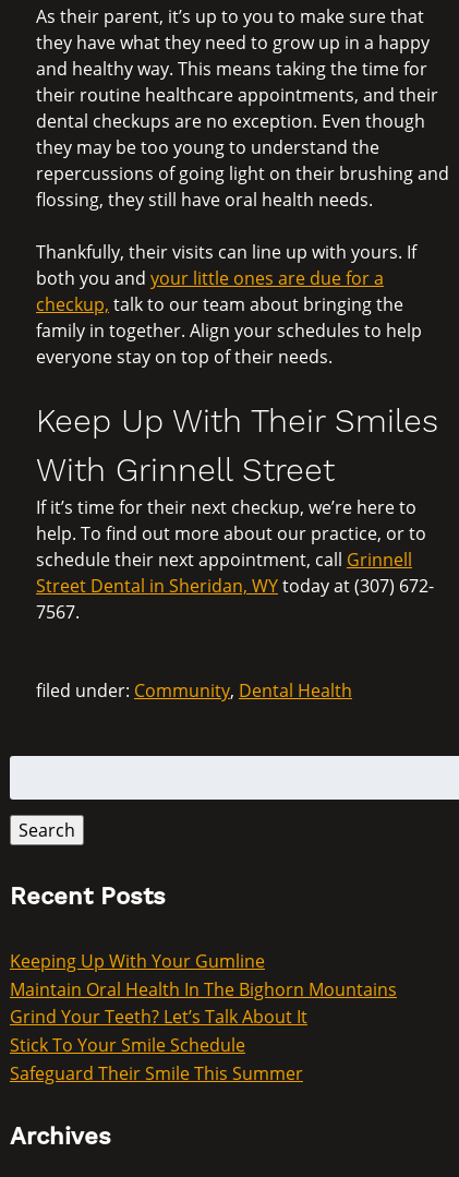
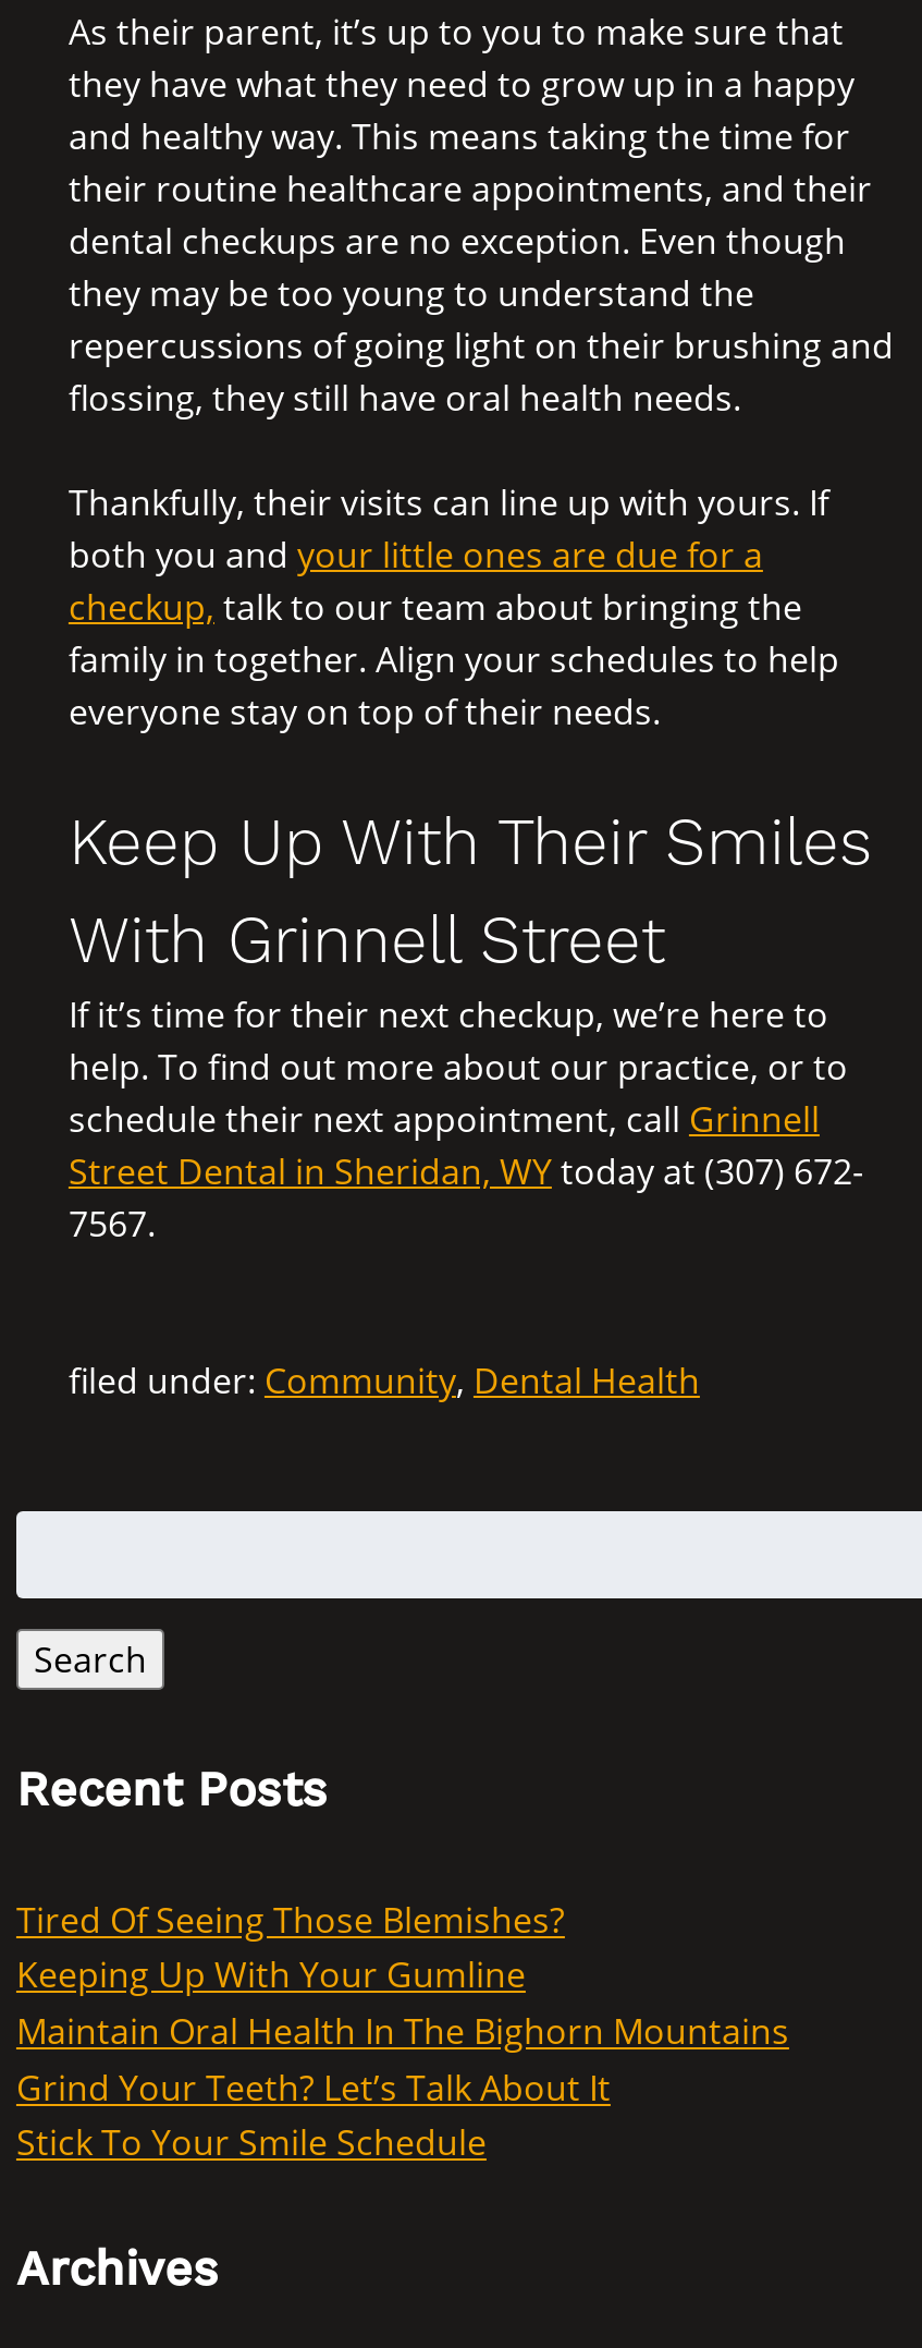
+ Tired Of Seeing Those Blemishes?

moved down: Keeping Up With Your Gumline | Maintain Oral Health In The Bighorn Mountains | Grind Your Teeth? Let’s Talk About It | Stick To Your Smile Schedule

- Safeguard Their Smile This Summer
